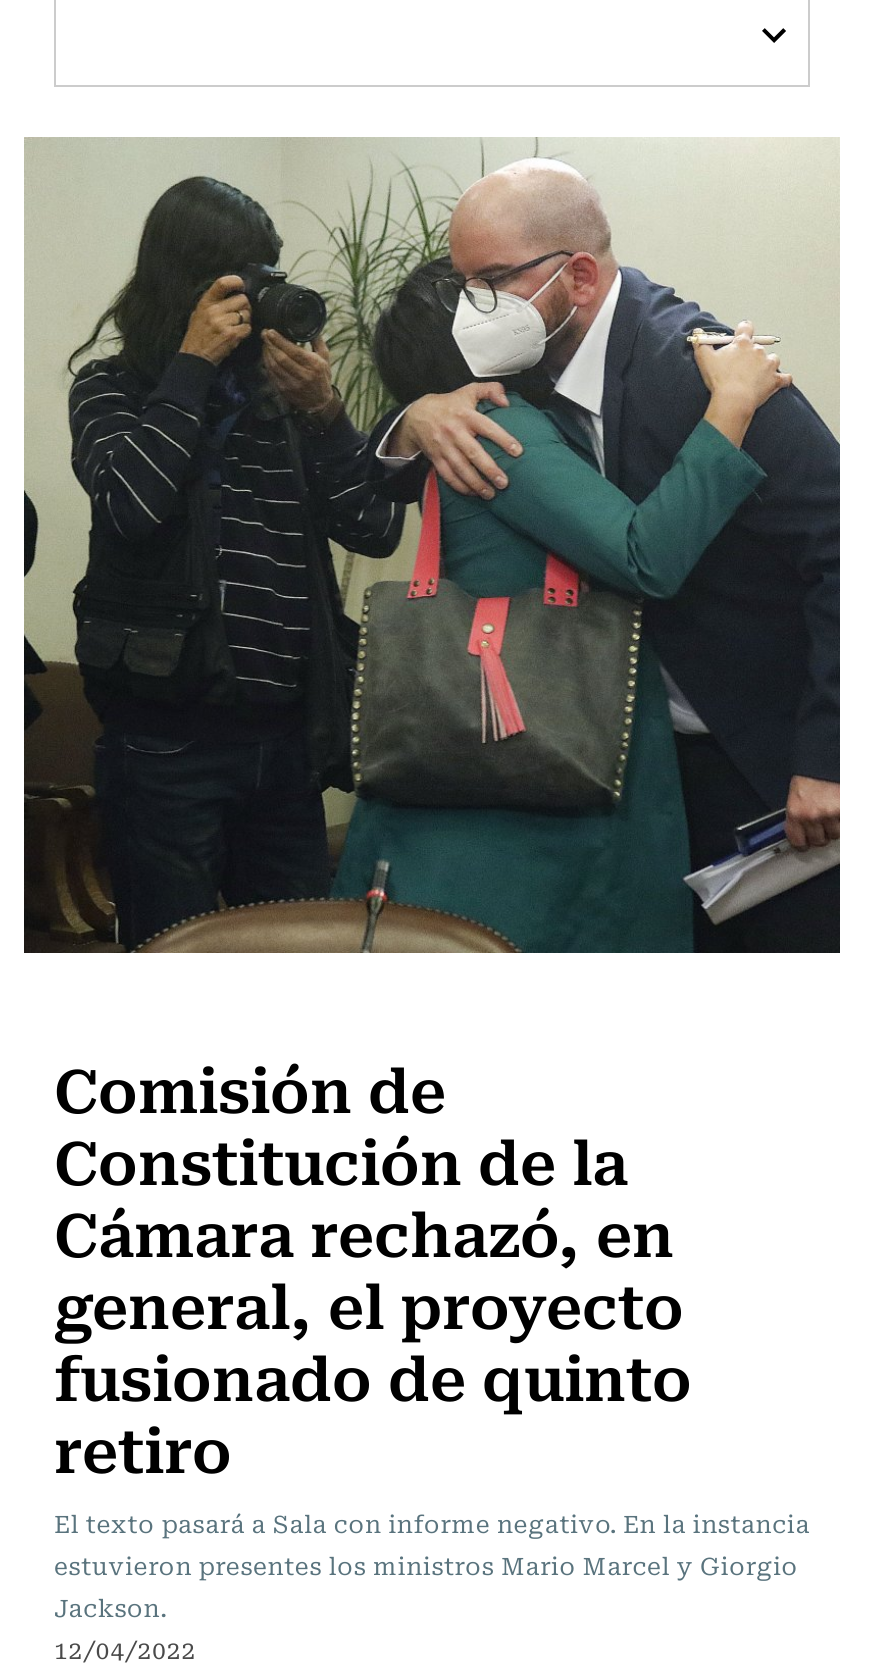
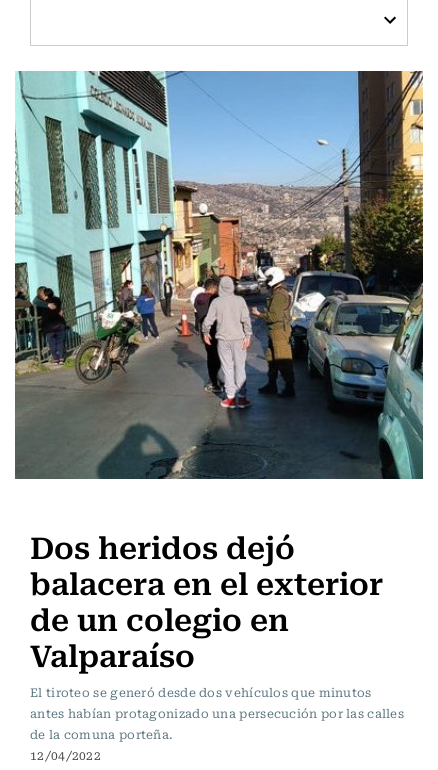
- [image]
+ [image]

- Comisión de
- Constitución de la
- Cámara rechazó, en
- general, el proyecto
- fusionado de quinto
- retiro
- El texto pasará a Sala con informe negativo. En la instancia
- estuvieron presentes los ministros Mario Marcel y Giorgio
- Jackson.
+ Dos heridos dejó
+ balacera en el exterior
+ de un colegio en
+ Valparaíso
+ El tiroteo se generó desde dos vehículos que minutos
+ antes habían protagonizado una persecución por las calles
+ de la comuna porteña.
